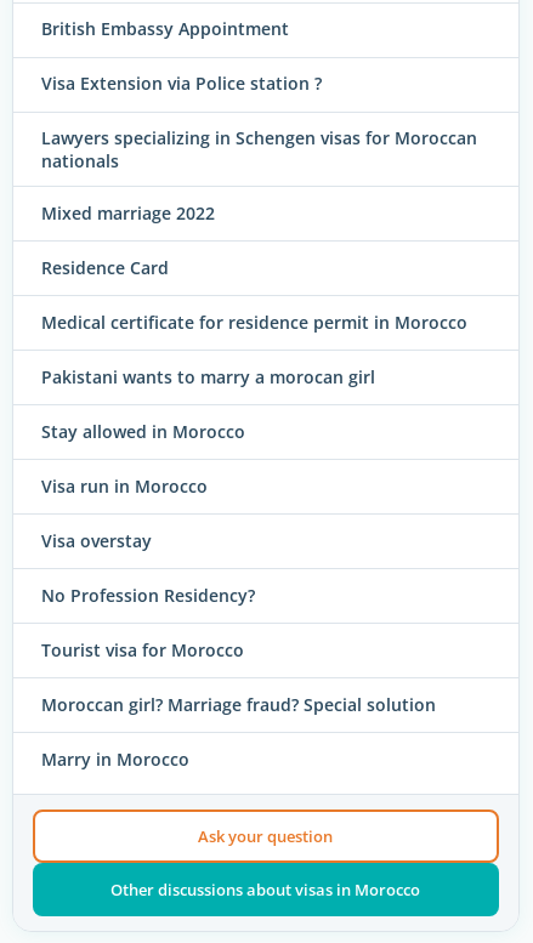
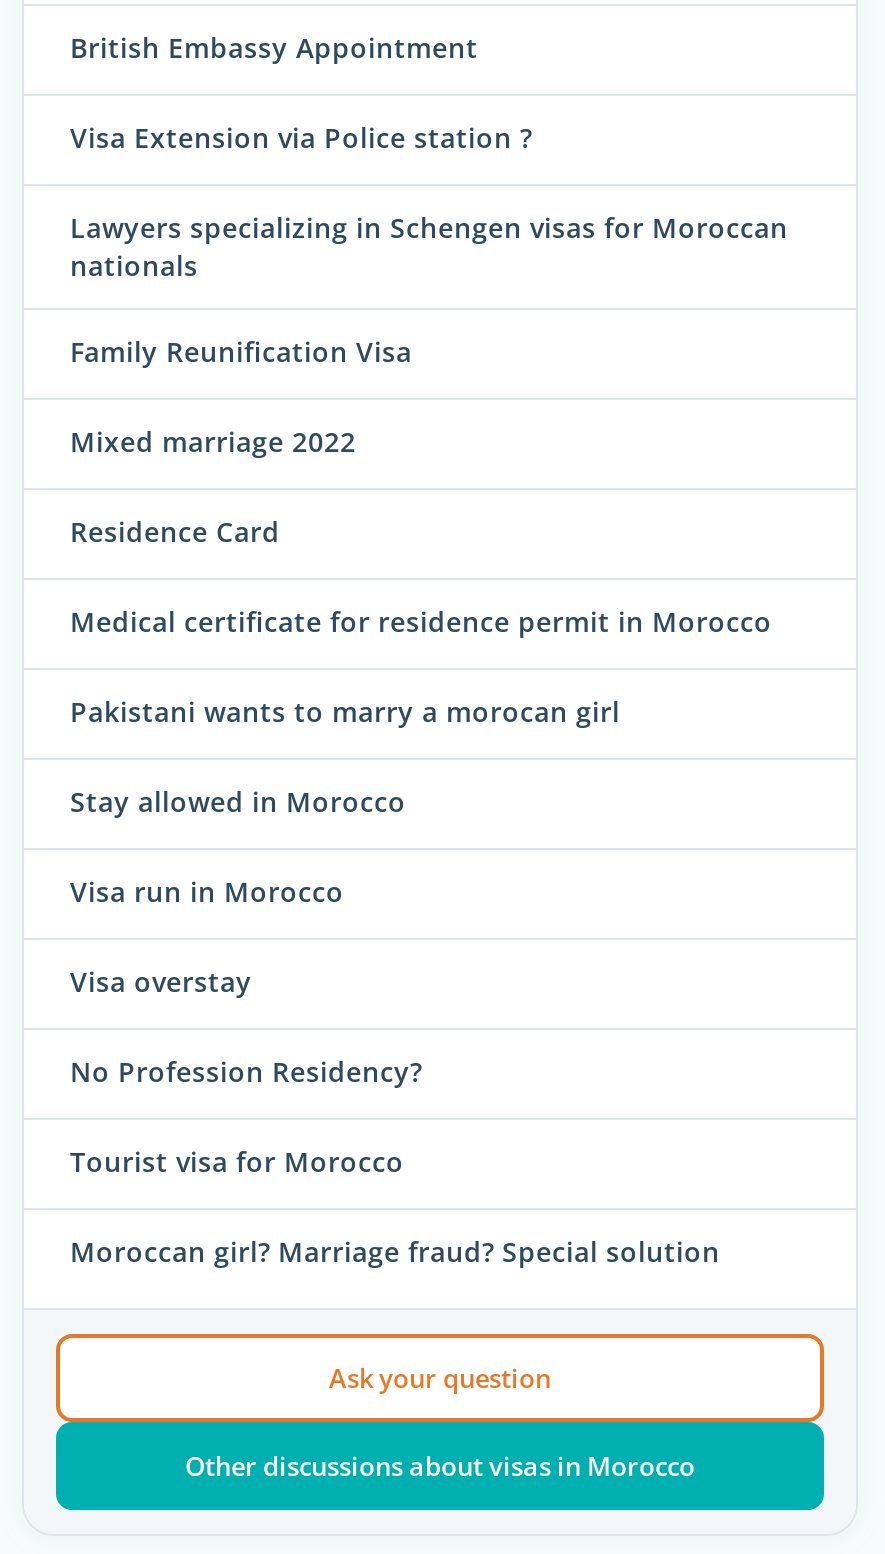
+ Family Reunification Visa

moved down: Mixed marriage 2022 | Residence Card | Medical certificate for residence permit in Morocco | ... | Tourist visa for Morocco | Moroccan girl? Marriage fraud? Special solution

- Marry in Morocco
